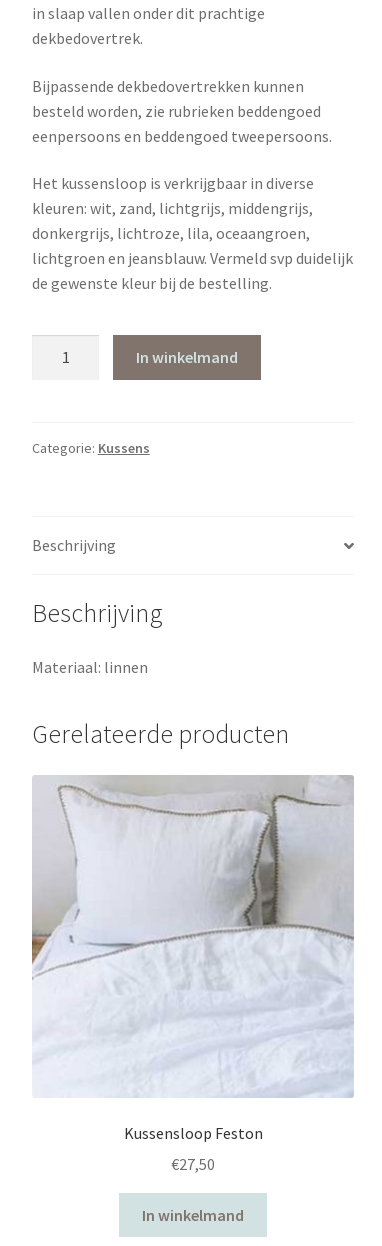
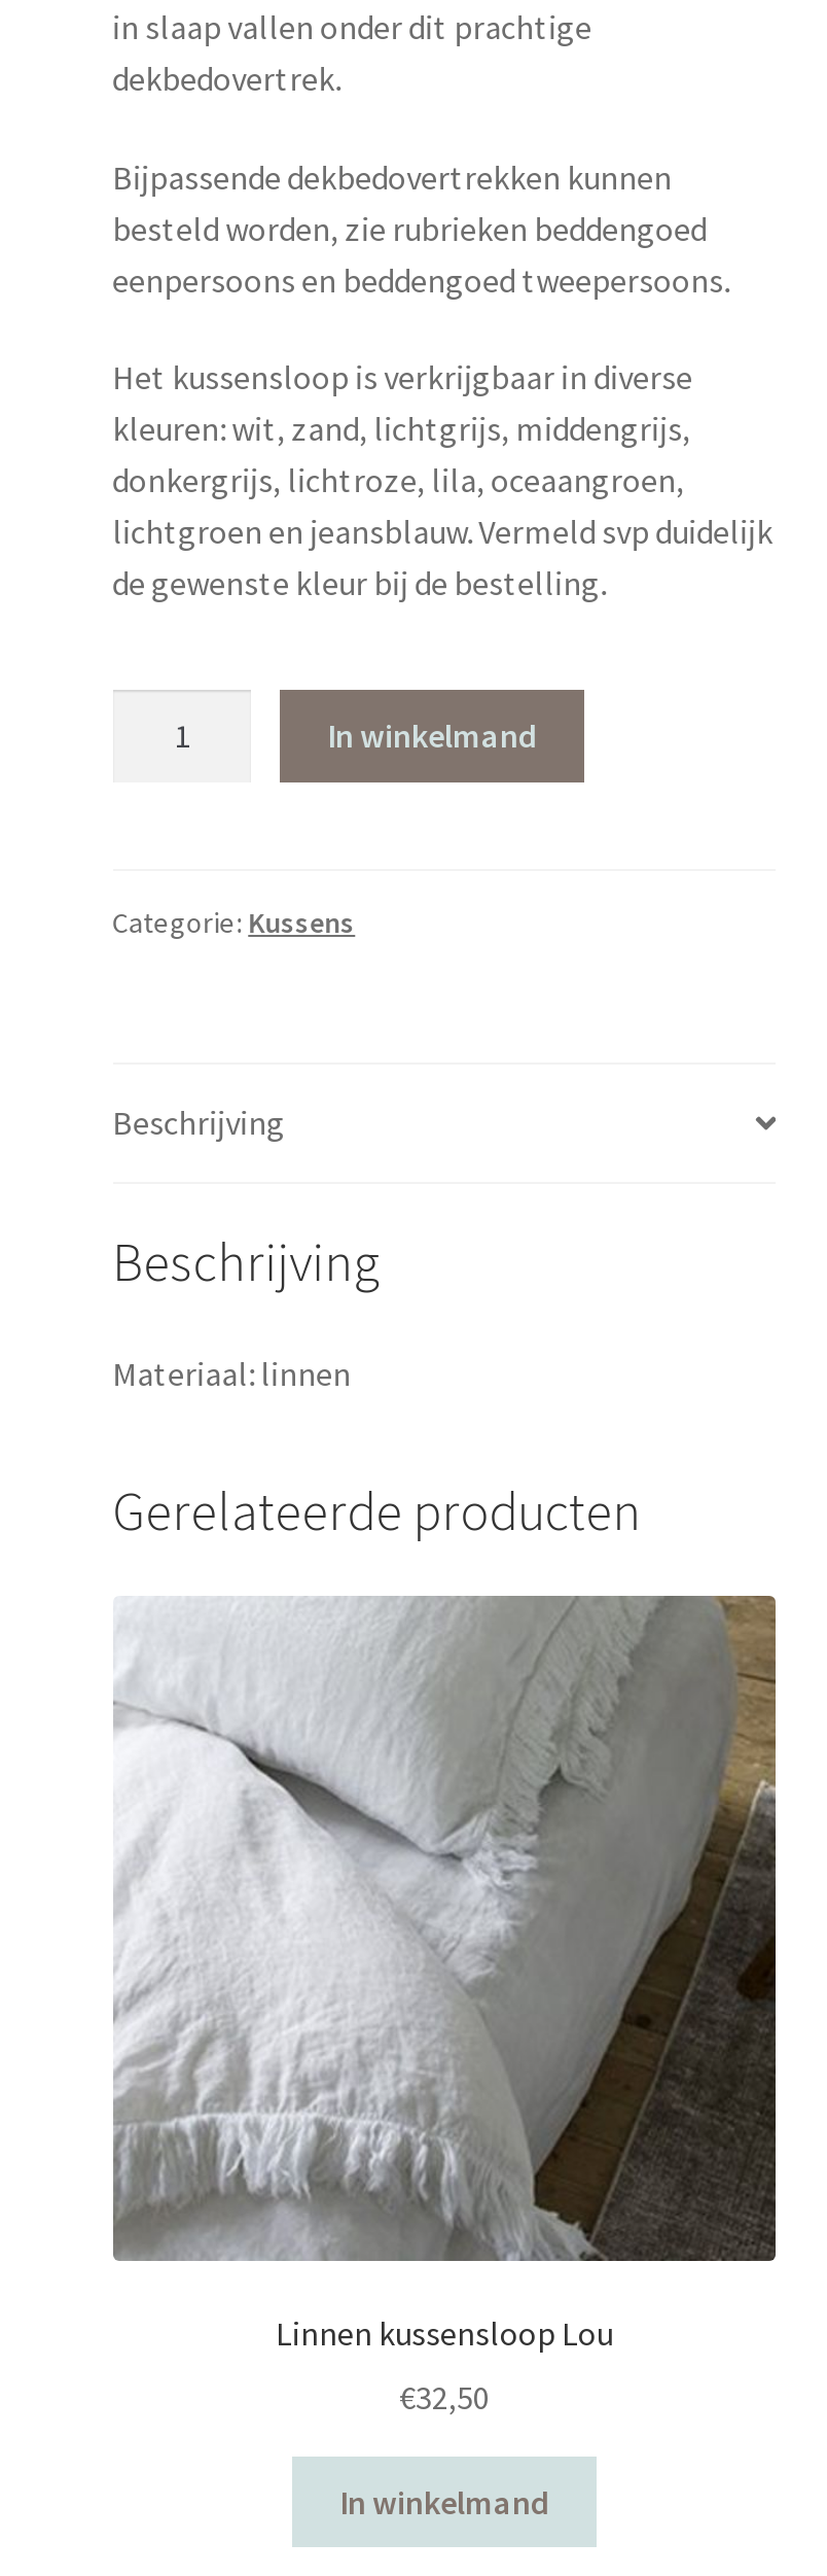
- [image]
- Kussensloop Feston
+ [image]
+ Linnen kussensloop Lou

- €27,50
+ €32,50
